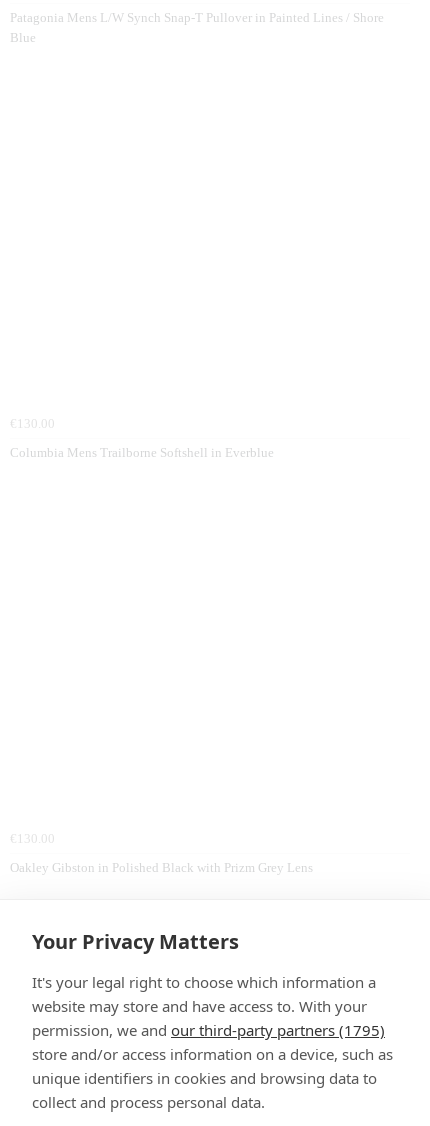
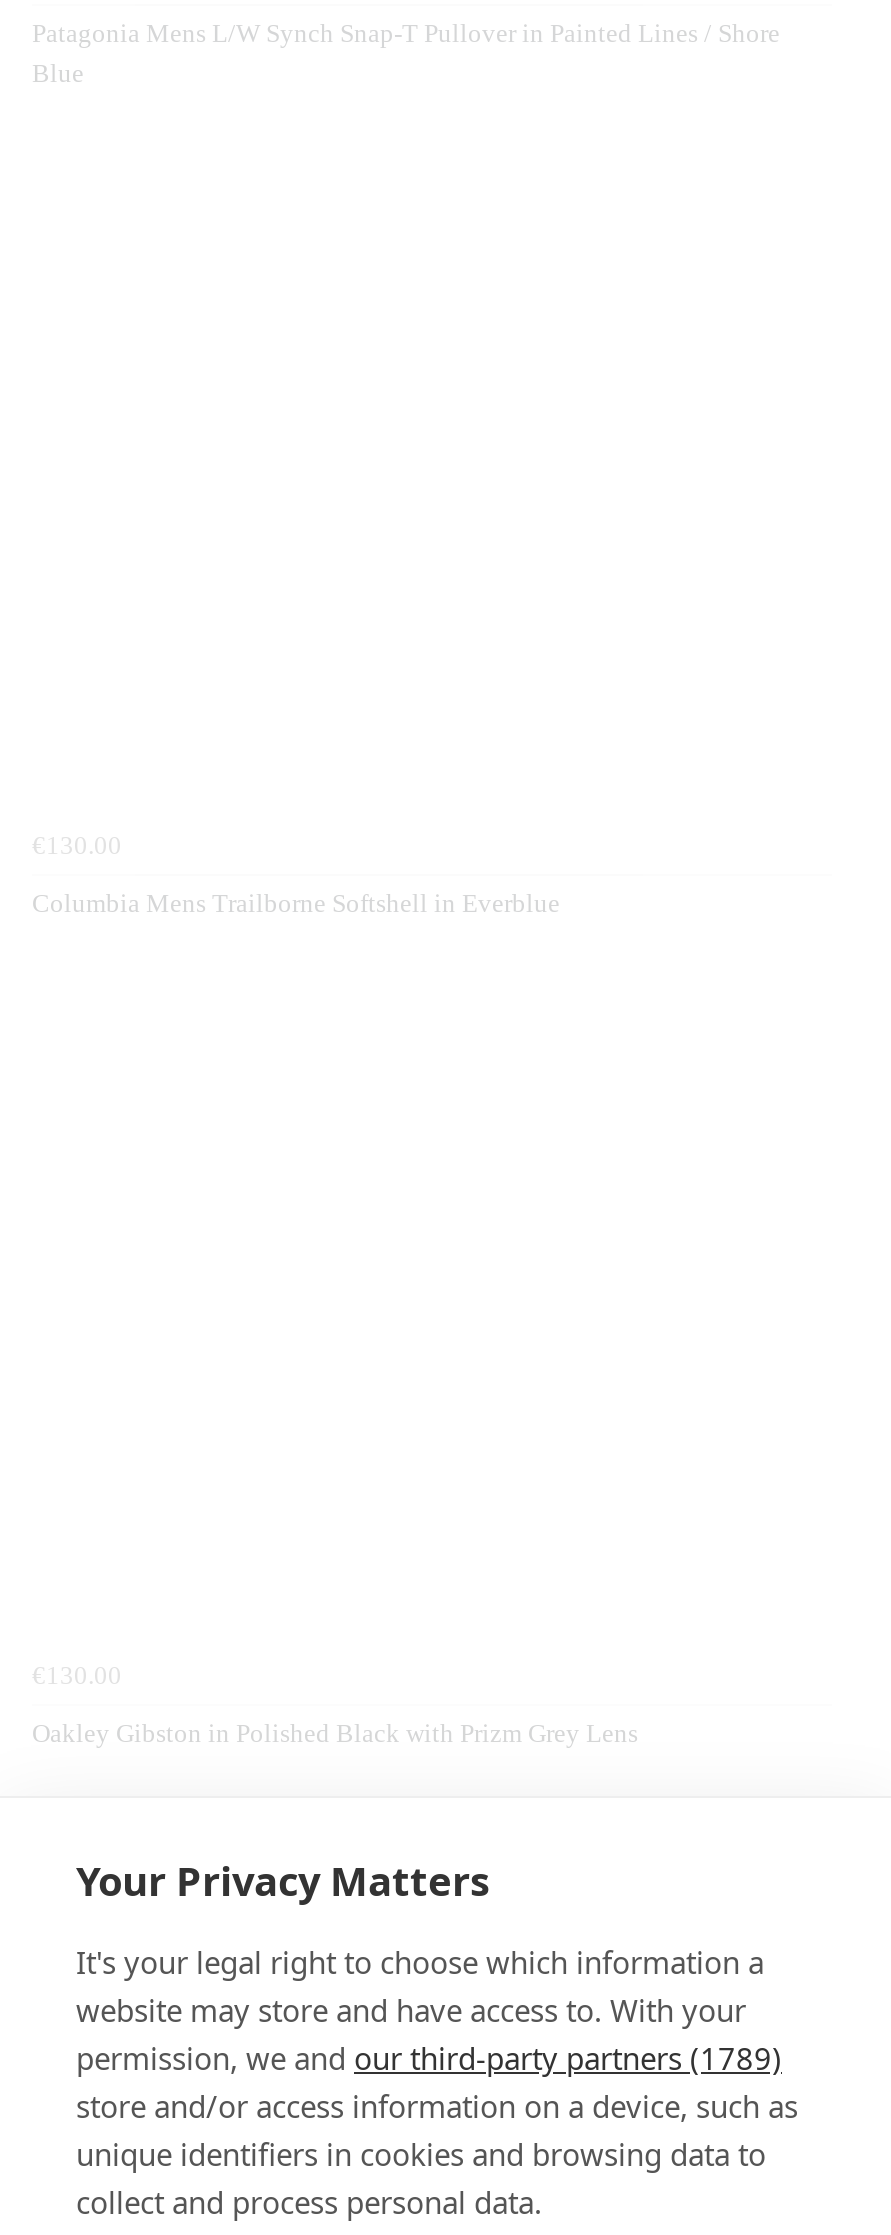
- permission, we and our third-party partners (1795)
+ permission, we and our third-party partners (1789)
